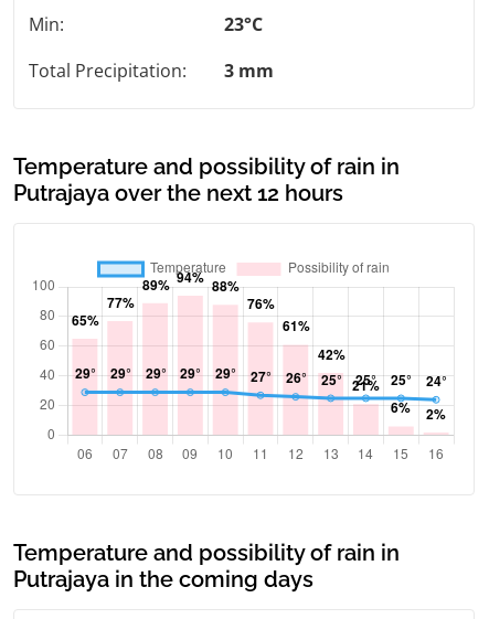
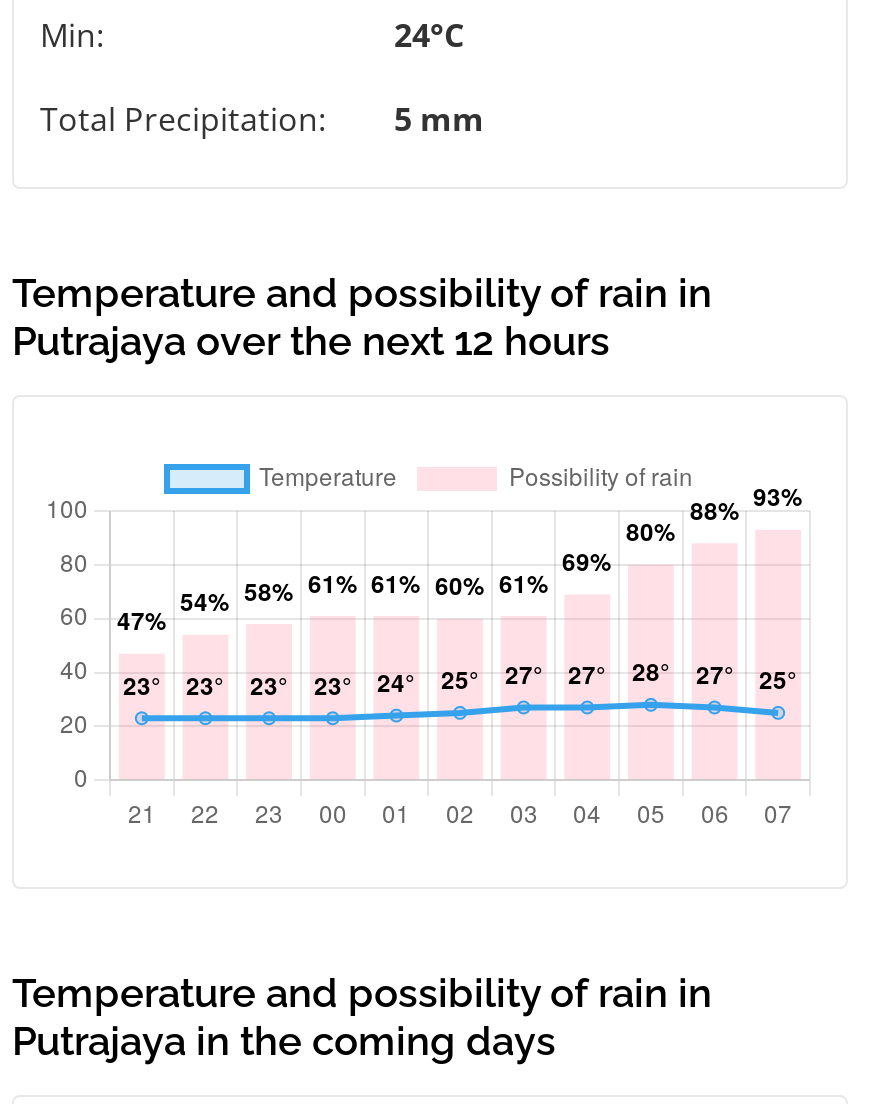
- 23°C
+ 24°C

- Total Precipitation: 3 mm
+ Total Precipitation: 5 mm

- [image]
+ [image]
